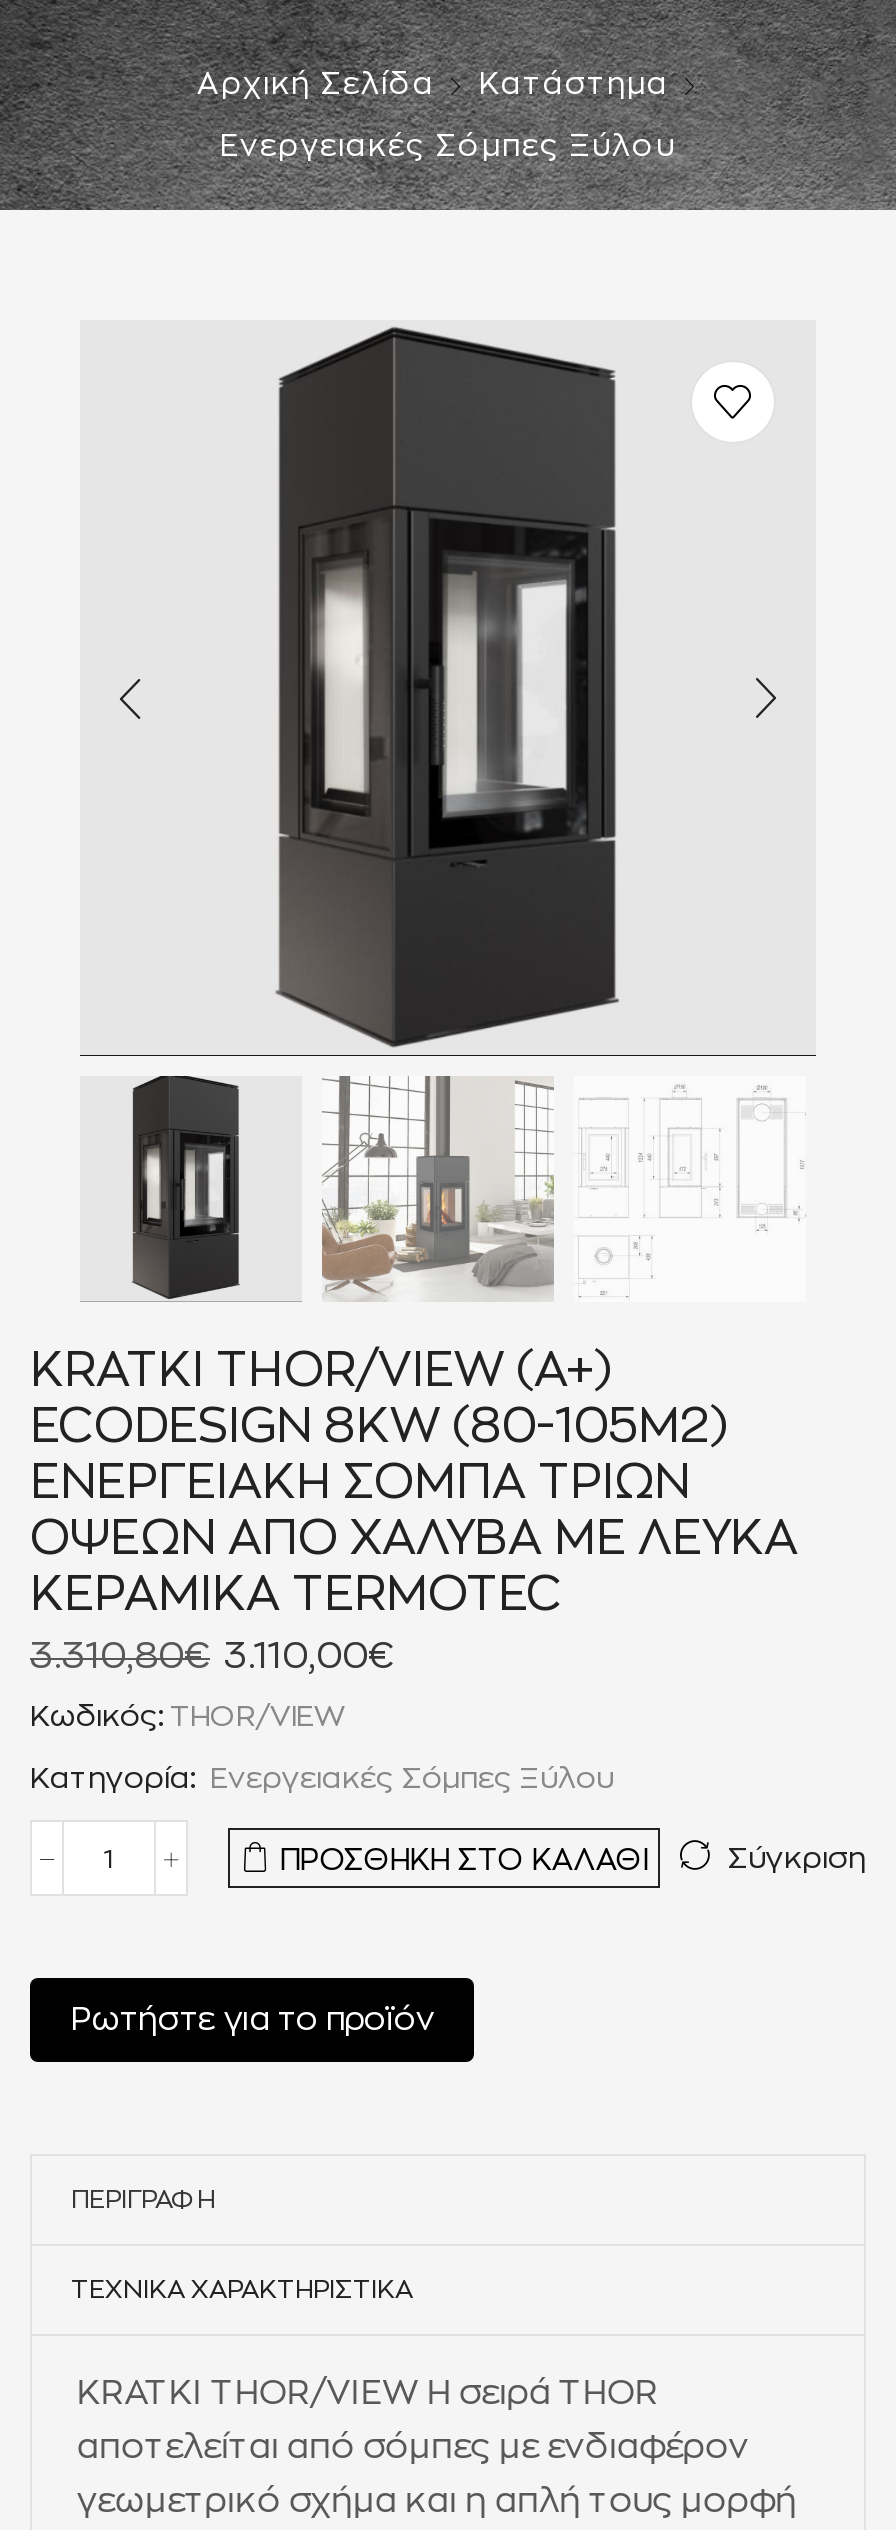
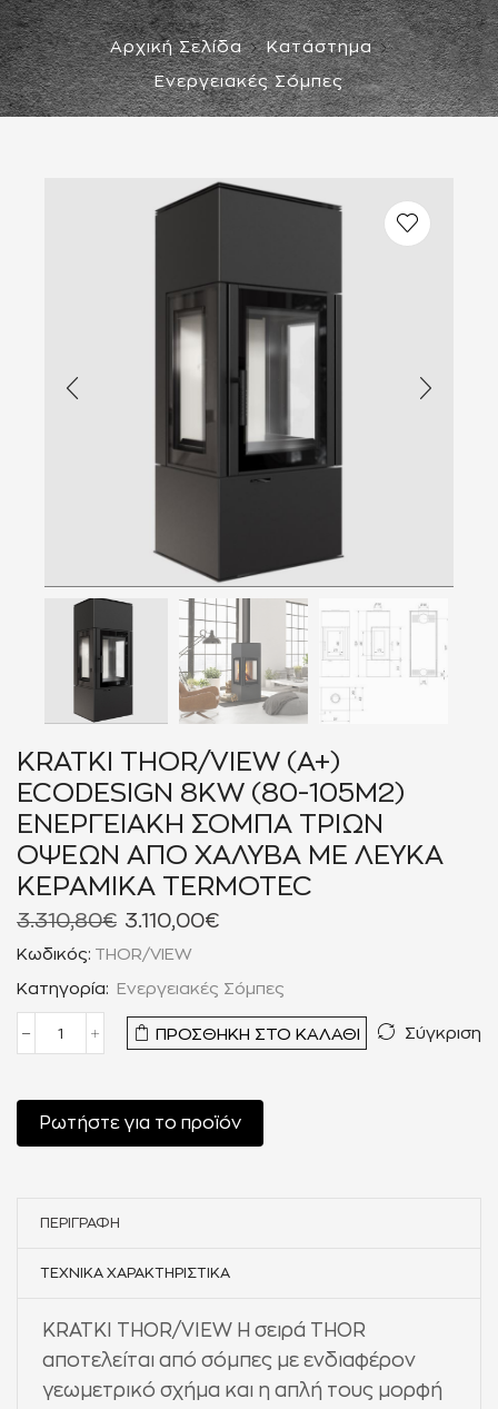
- Ενεργειακές Σόμπες Ξύλου
+ Ενεργειακές Σόμπες

- Κατηγορία: Ενεργειακές Σόμπες Ξύλου
+ Κατηγορία: Ενεργειακές Σόμπες
